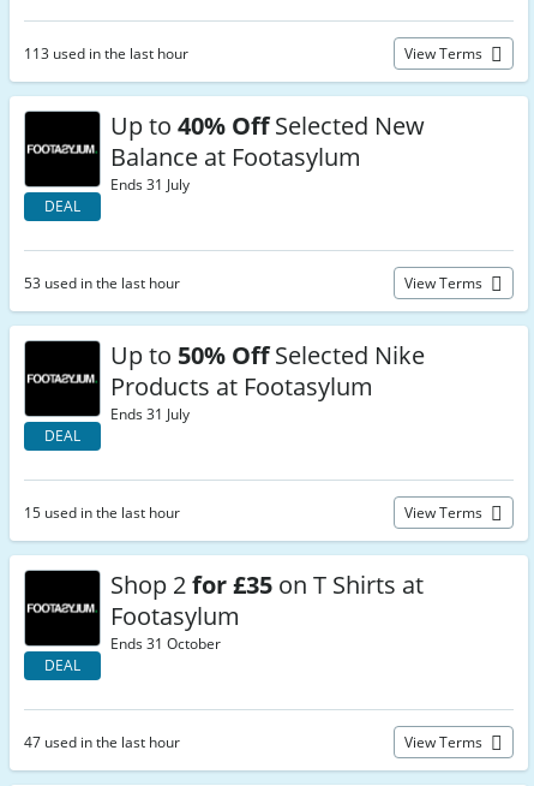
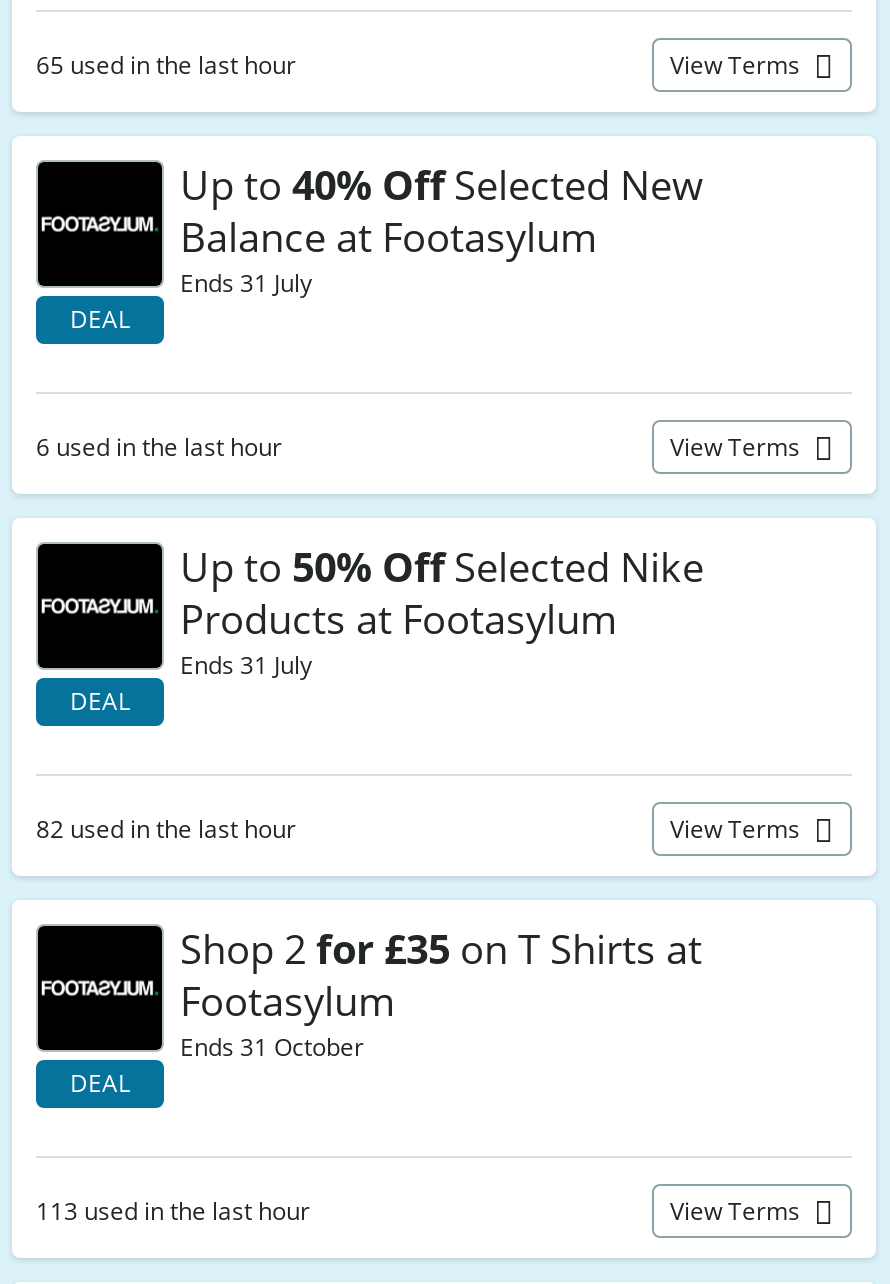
moved down: 113 used in the last hour

+ 65 used in the last hour

- 53 used in the last hour
+ 6 used in the last hour

- 15 used in the last hour
+ 82 used in the last hour

- 47 used in the last hour
